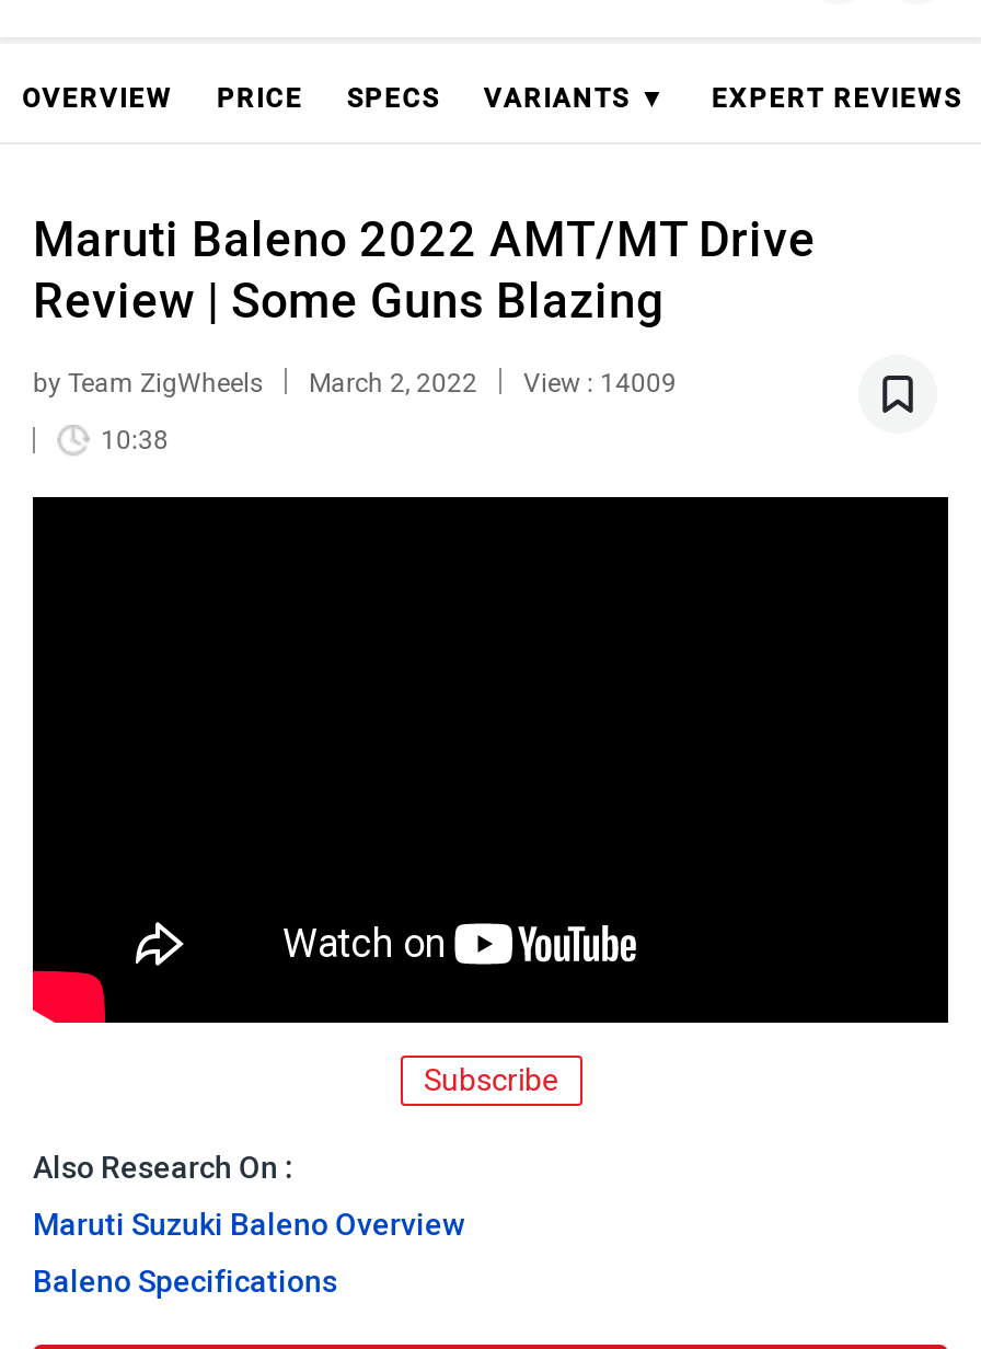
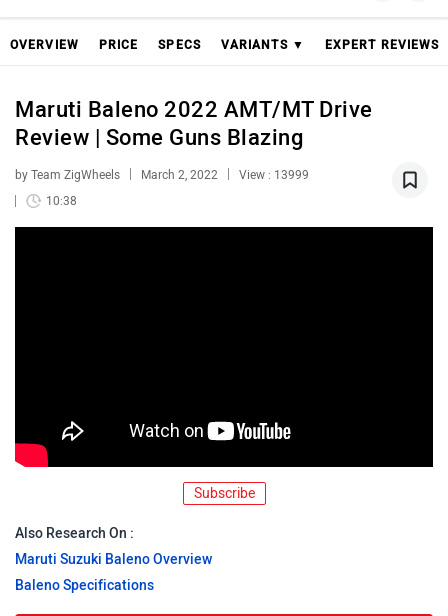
- by Team ZigWheels March 2, 2022 View : 14009
+ by Team ZigWheels March 2, 2022 View : 13999
